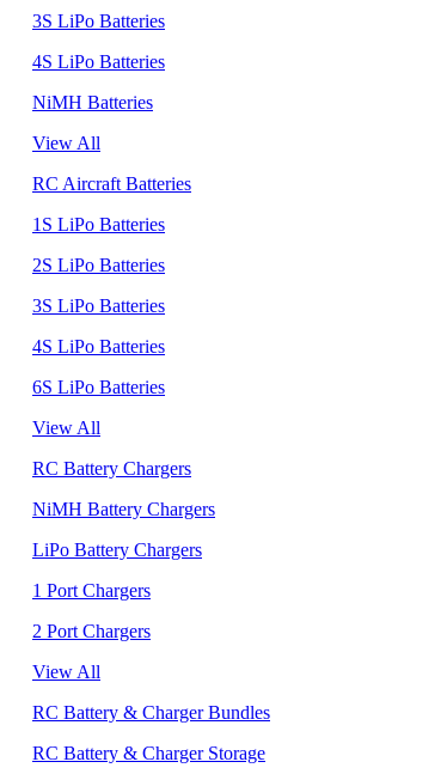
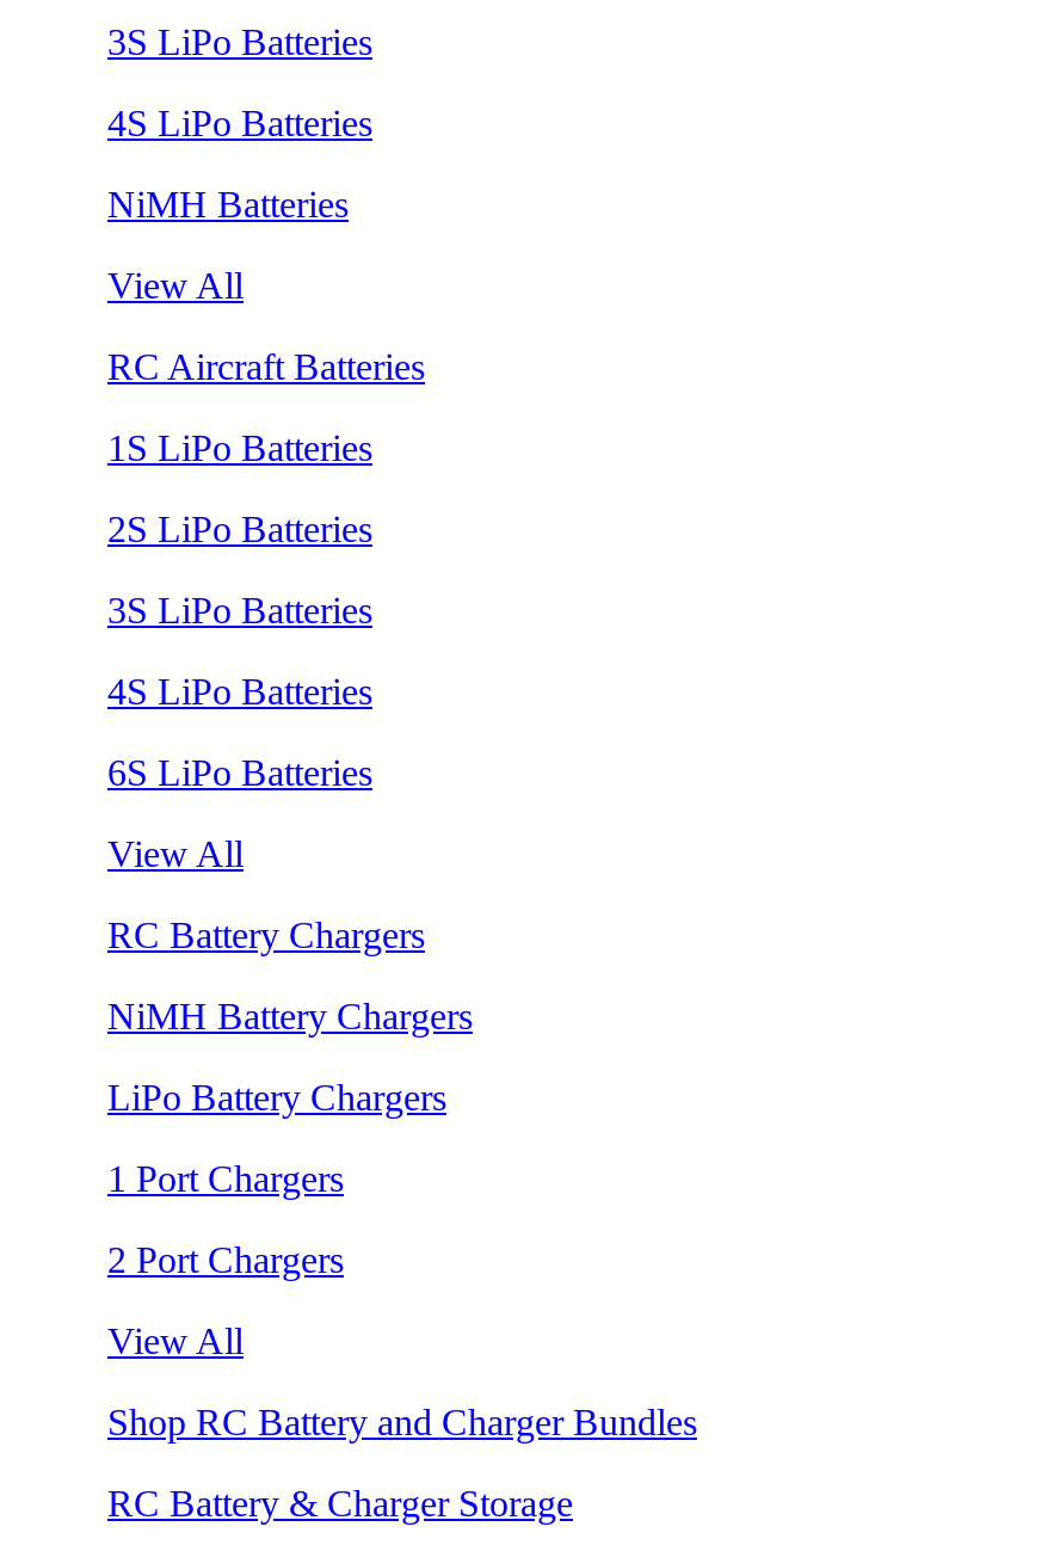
- RC Battery & Charger Bundles
+ Shop RC Battery and Charger Bundles
